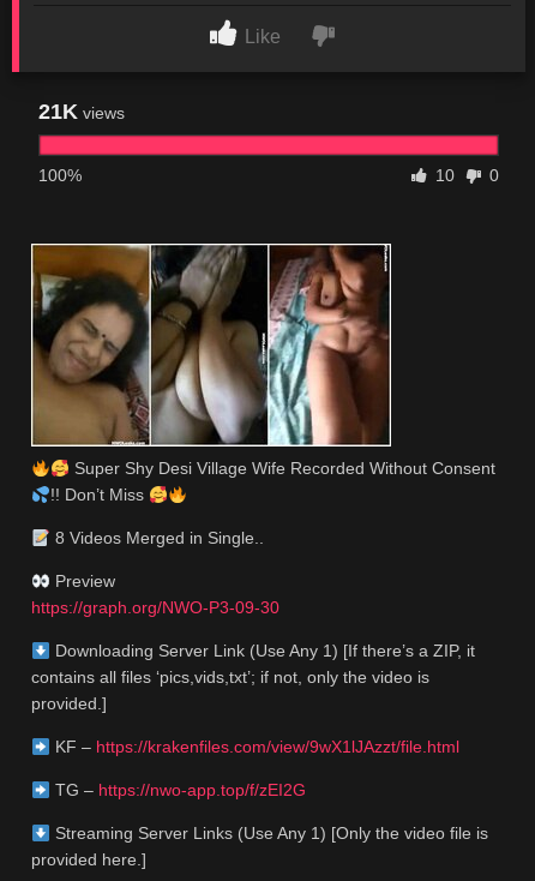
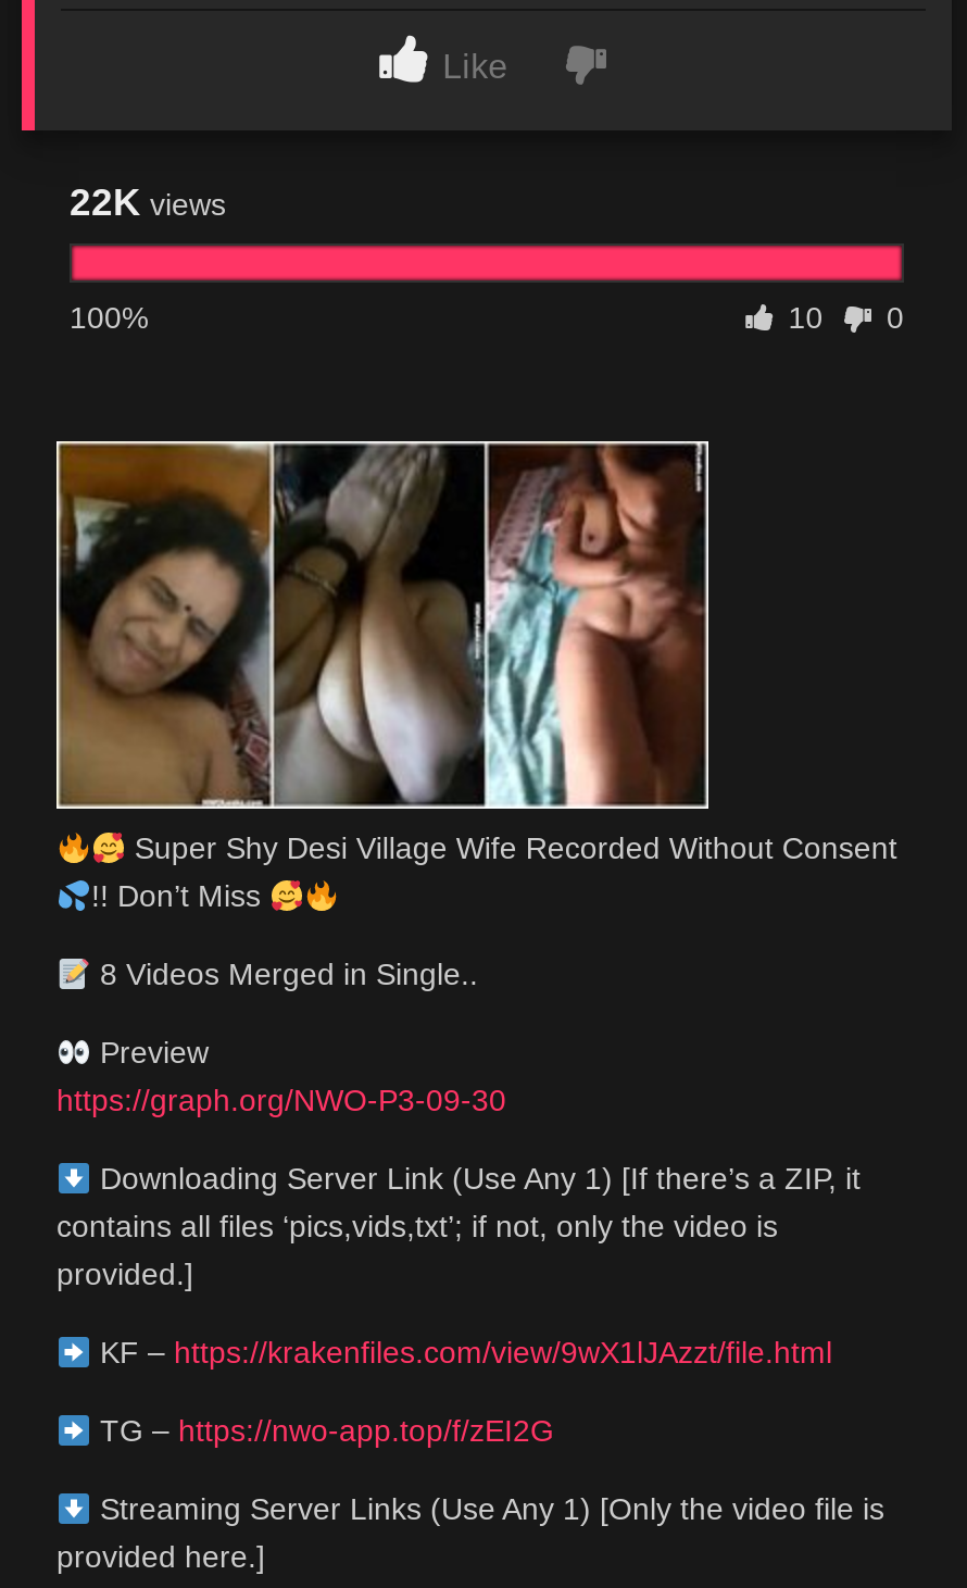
- 21K views
+ 22K views
